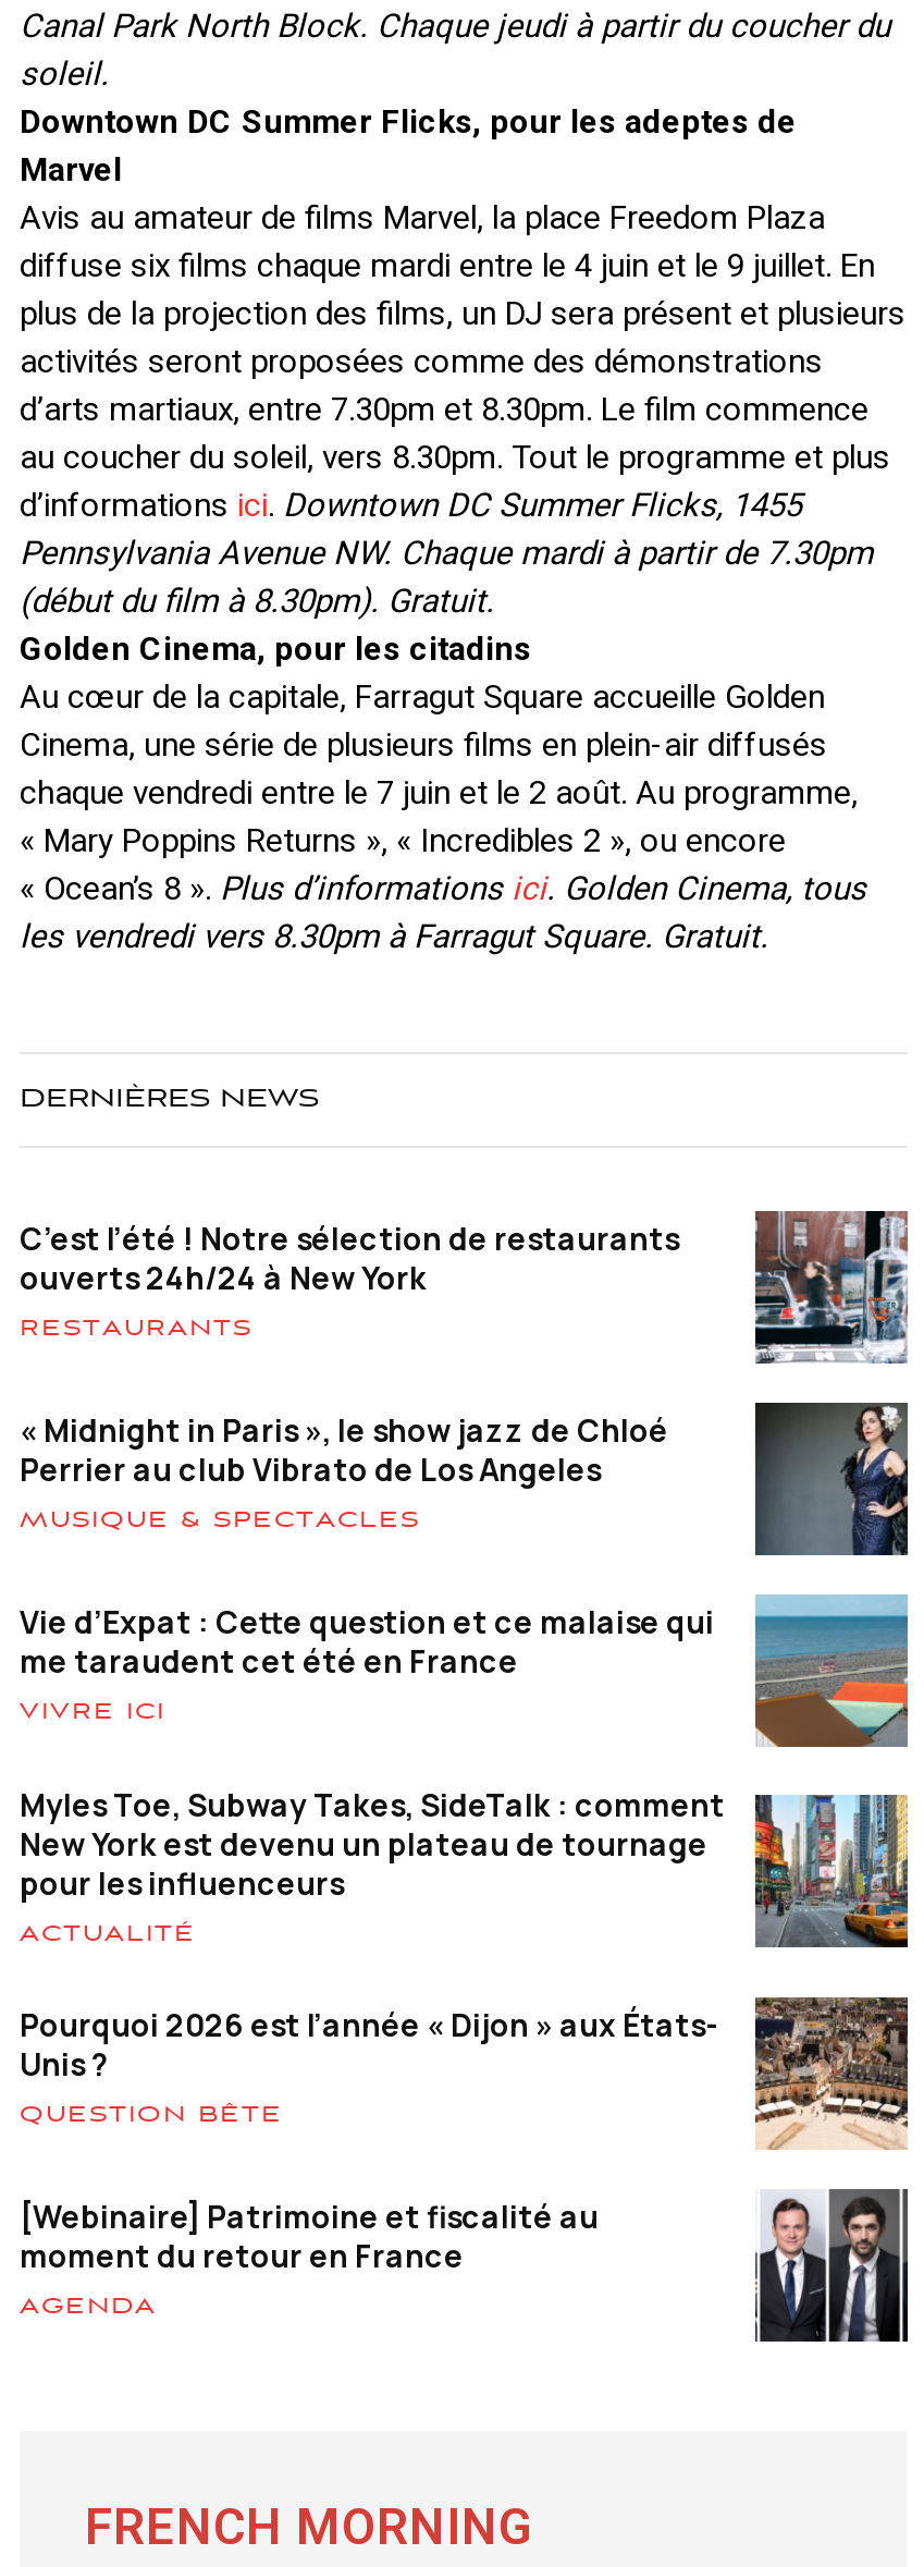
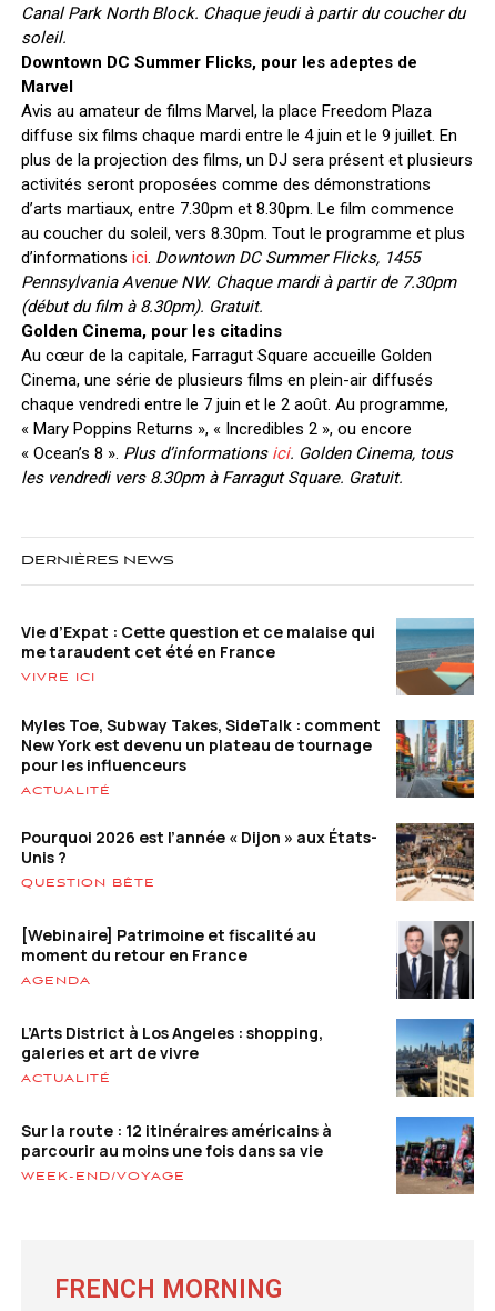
- [image]
- C’est l’été ! Notre sélection de restaurants
- ouverts 24h/24 à New York
- RESTAURANTS
- « Midnight in Paris », le show jazz de Chloé
- Perrier au club Vibrato de Los Angeles
- MUSIQUE & SPECTACLES

- [image]

moved up: [image] | Vie d’Expat : Cette question et ce malaise qui | me taraudent cet été en France | ... | moment du retour en France | AGENDA

+ L’Arts District à Los Angeles : shopping,
+ galeries et art de vivre
+ ACTUALITÉ
+ Sur la route : 12 itinéraires américains à
+ parcourir au moins une fois dans sa vie
+ WEEK-END/VOYAGE

+ [image]

+ [image]
